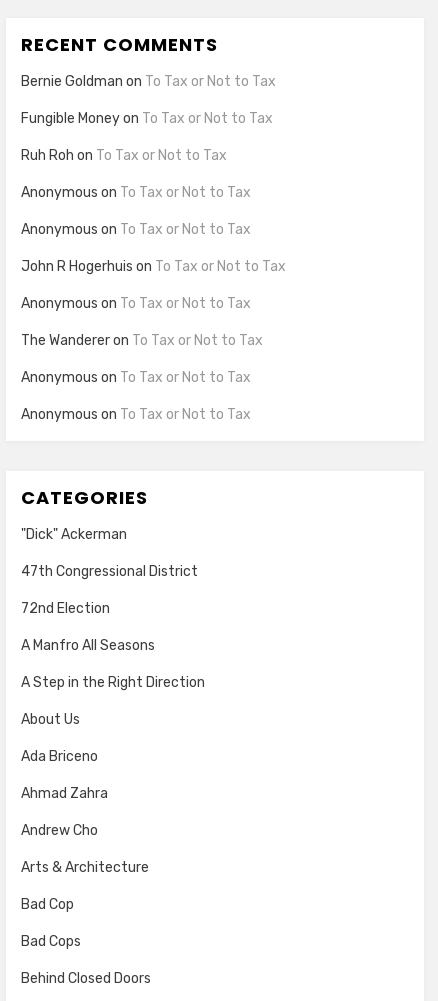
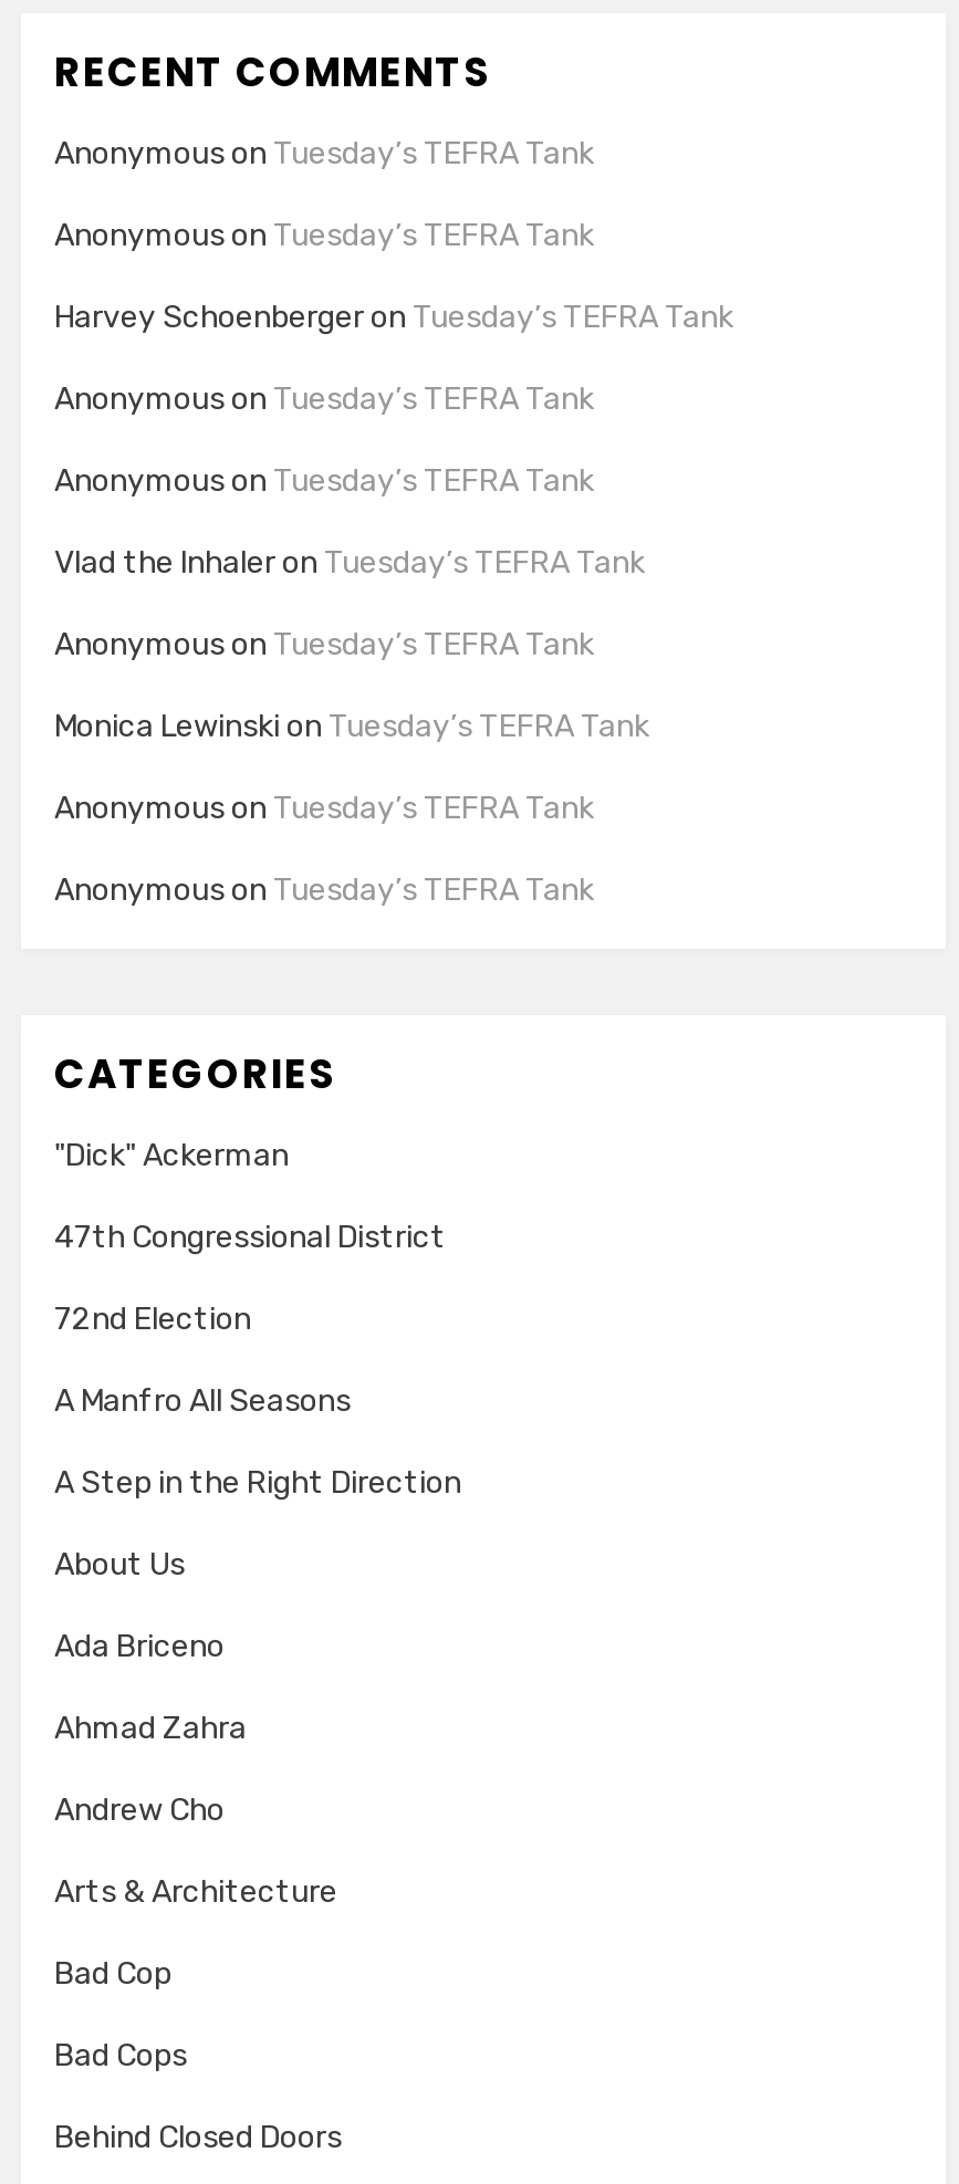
- Bernie Goldman on To Tax or Not to Tax
+ Anonymous on Tuesday’s TEFRA Tank

- Fungible Money on To Tax or Not to Tax
+ Anonymous on Tuesday’s TEFRA Tank

- Ruh Roh on To Tax or Not to Tax
+ Harvey Schoenberger on Tuesday’s TEFRA Tank

- Anonymous on To Tax or Not to Tax
+ Anonymous on Tuesday’s TEFRA Tank

- Anonymous on To Tax or Not to Tax
+ Anonymous on Tuesday’s TEFRA Tank

- John R Hogerhuis on To Tax or Not to Tax
+ Vlad the Inhaler on Tuesday’s TEFRA Tank

- Anonymous on To Tax or Not to Tax
+ Anonymous on Tuesday’s TEFRA Tank

- The Wanderer on To Tax or Not to Tax
+ Monica Lewinski on Tuesday’s TEFRA Tank

- Anonymous on To Tax or Not to Tax
+ Anonymous on Tuesday’s TEFRA Tank

- Anonymous on To Tax or Not to Tax
+ Anonymous on Tuesday’s TEFRA Tank
